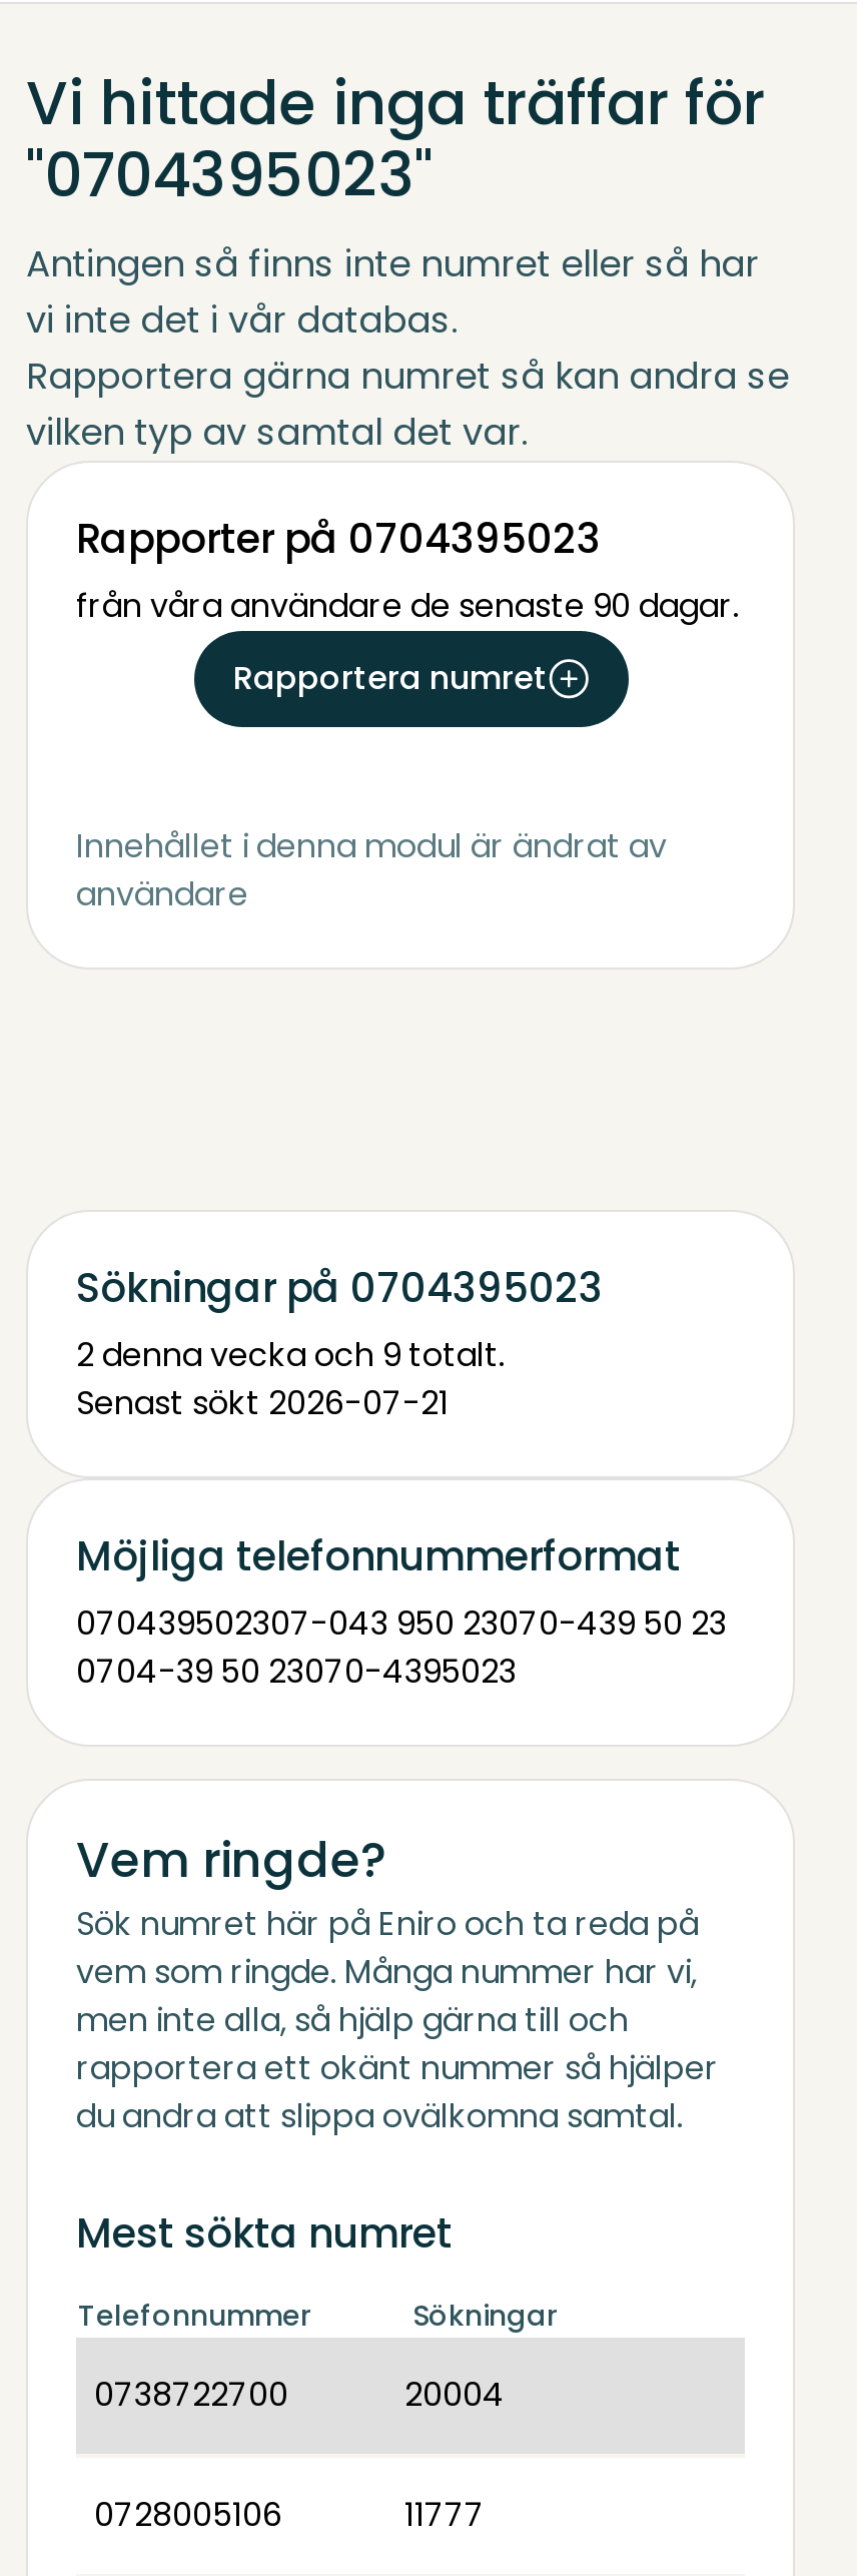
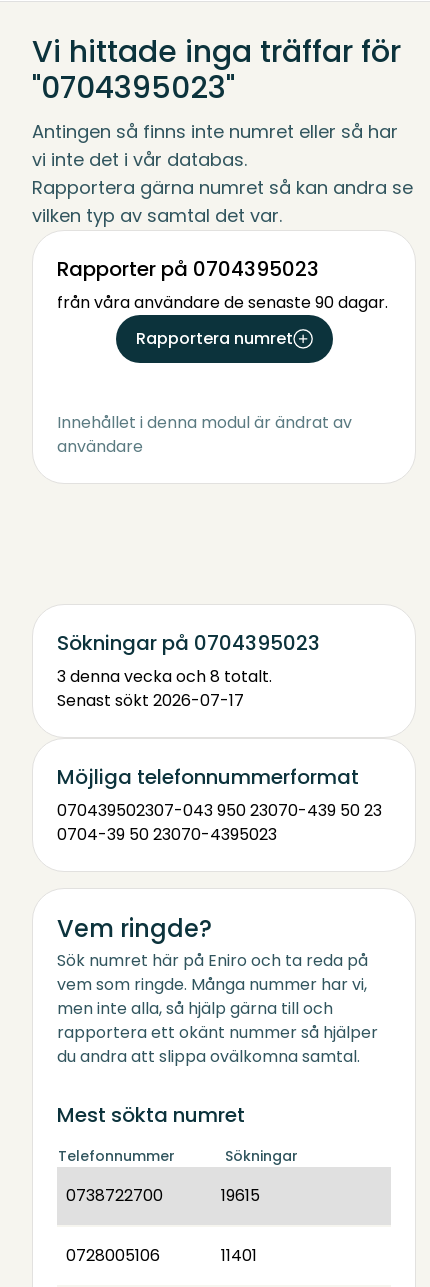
- 2 denna vecka och 9 totalt.
+ 3 denna vecka och 8 totalt.

- Senast sökt 2026-07-21
+ Senast sökt 2026-07-17

- 20004
+ 19615

- 11777
+ 11401
